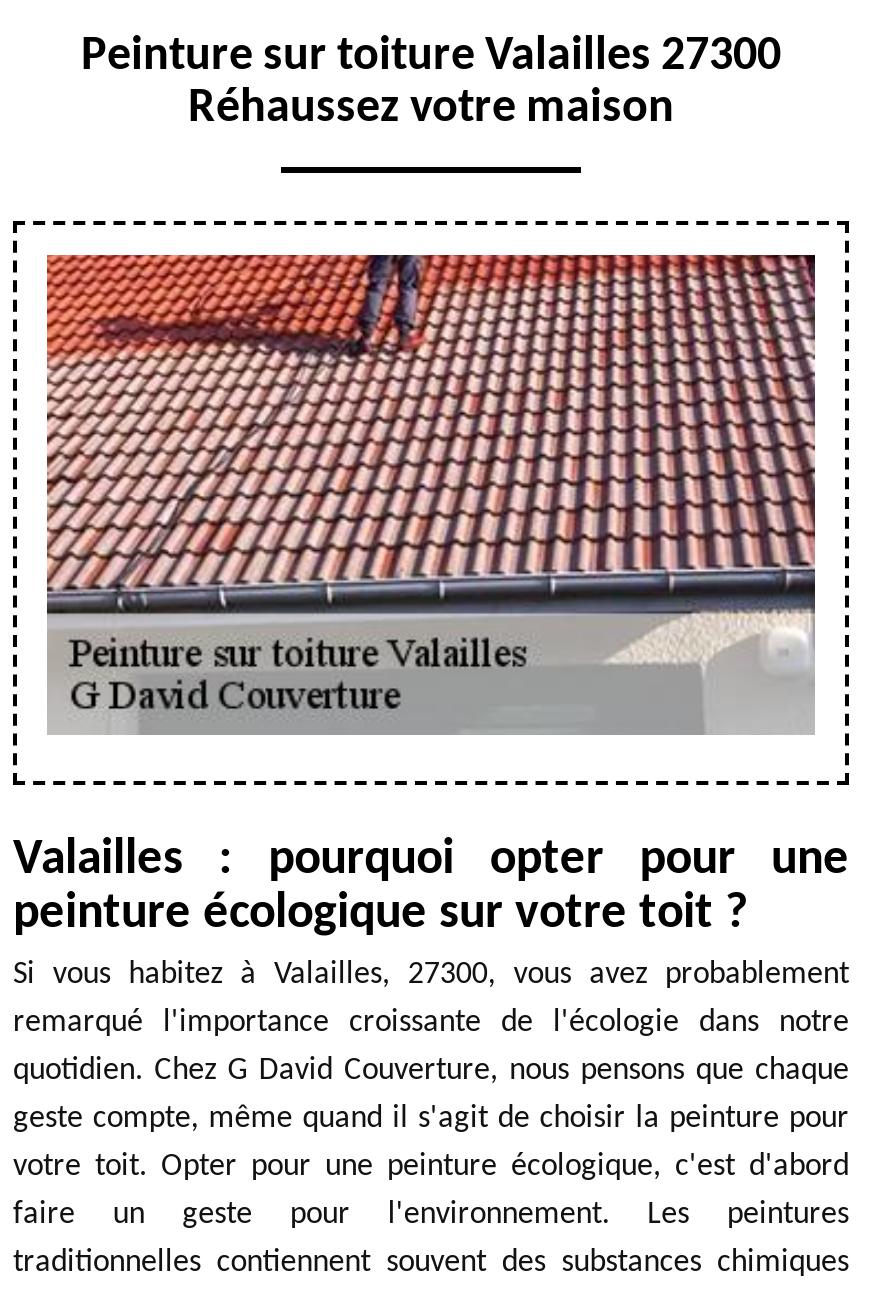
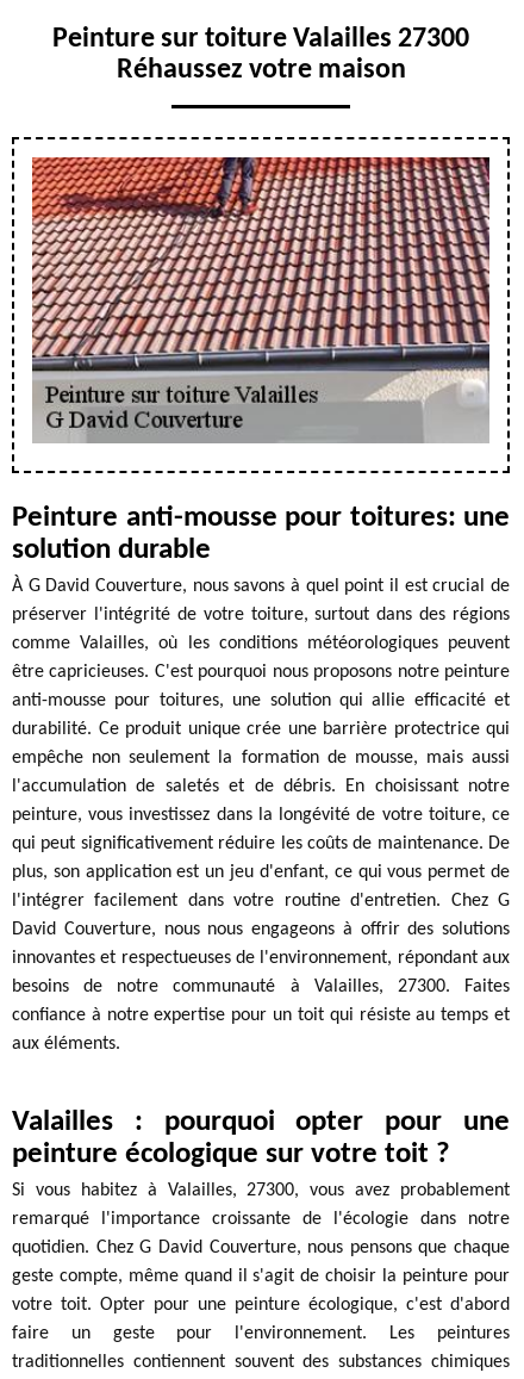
+ Peinture anti-mousse pour toitures: une
+ solution durable
+ À G David Couverture, nous savons à quel point il est crucial de
+ préserver l'intégrité de votre toiture, surtout dans des régions
+ comme Valailles, où les conditions météorologiques peuvent
+ être capricieuses. C'est pourquoi nous proposons notre peinture
+ anti-mousse pour toitures, une solution qui allie efficacité et
+ durabilité. Ce produit unique crée une barrière protectrice qui
+ empêche non seulement la formation de mousse, mais aussi
+ l'accumulation de saletés et de débris. En choisissant notre
+ peinture, vous investissez dans la longévité de votre toiture, ce
+ qui peut significativement réduire les coûts de maintenance. De
+ plus, son application est un jeu d'enfant, ce qui vous permet de
+ l'intégrer facilement dans votre routine d'entretien. Chez G
+ David Couverture, nous nous engageons à offrir des solutions
+ innovantes et respectueuses de l'environnement, répondant aux
+ besoins de notre communauté à Valailles, 27300. Faites
+ confiance à notre expertise pour un toit qui résiste au temps et
+ aux éléments.
